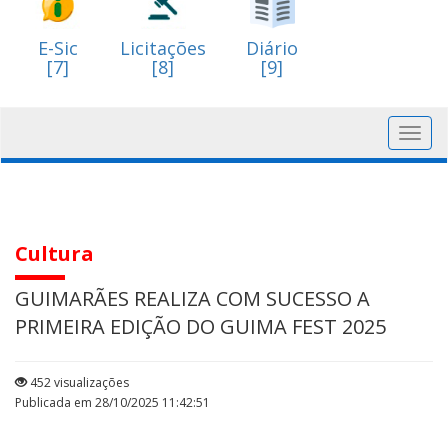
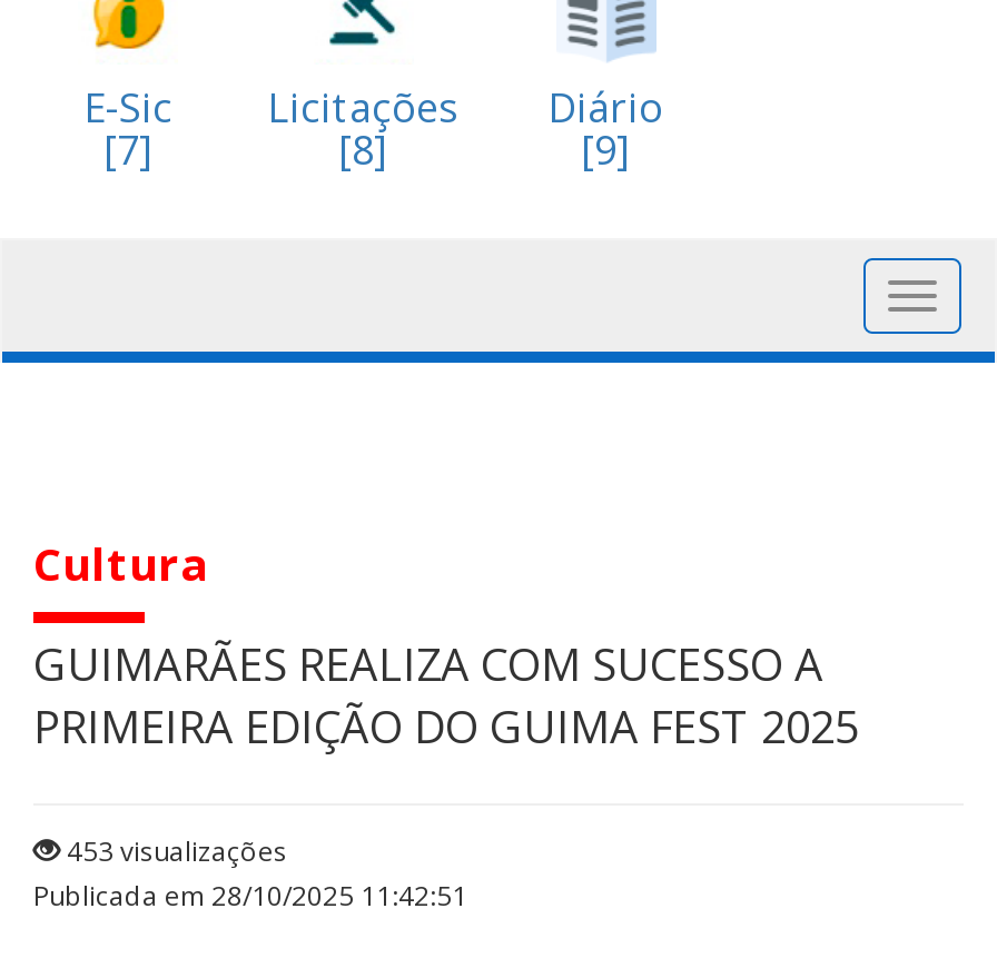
- 452 visualizações
+ 453 visualizações
